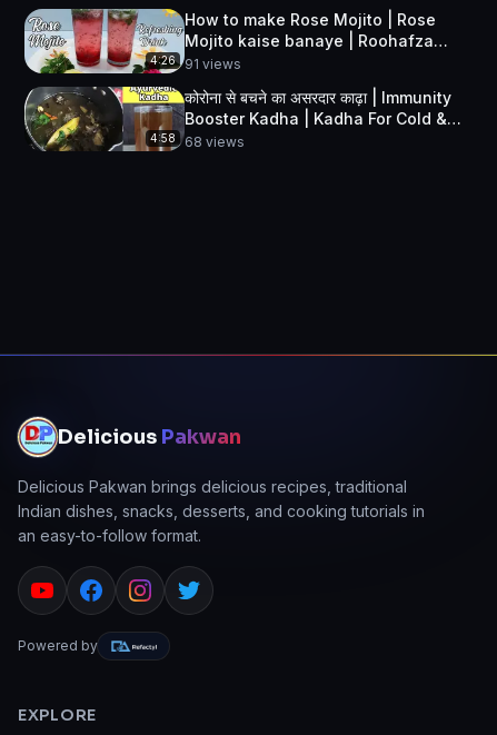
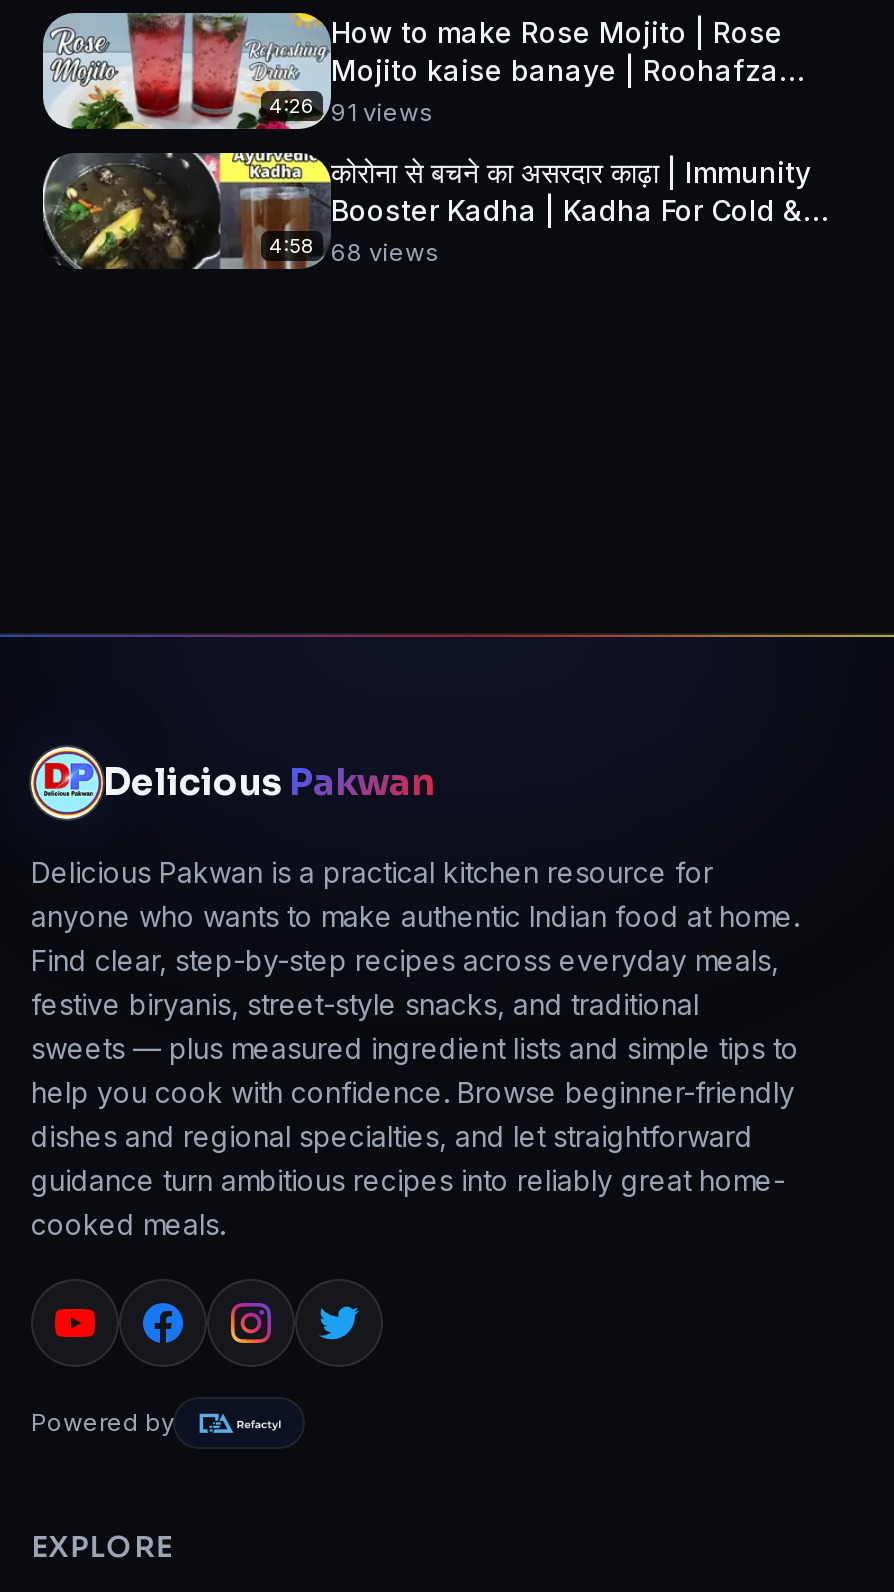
- Delicious Pakwan brings delicious recipes, traditional
- Indian dishes, snacks, desserts, and cooking tutorials in
- an easy-to-follow format.
+ Delicious Pakwan is a practical kitchen resource for
+ anyone who wants to make authentic Indian food at home.
+ Find clear, step-by-step recipes across everyday meals,
+ festive biryanis, street-style snacks, and traditional
+ sweets — plus measured ingredient lists and simple tips to
+ help you cook with confidence. Browse beginner-friendly
+ dishes and regional specialties, and let straightforward
+ guidance turn ambitious recipes into reliably great home-
+ cooked meals.
